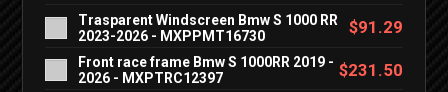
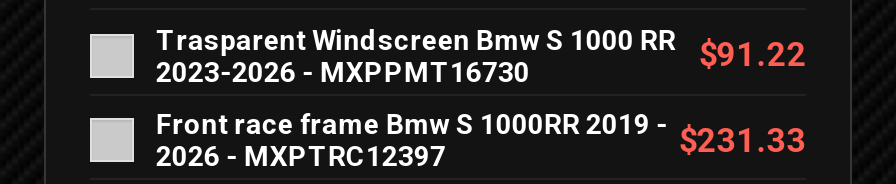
- Trasparent Windscreen Bmw S 1000 RR $91.29
+ Trasparent Windscreen Bmw S 1000 RR $91.22

- Front race frame Bmw S 1000RR 2019 - $231.50
+ Front race frame Bmw S 1000RR 2019 - $231.33
